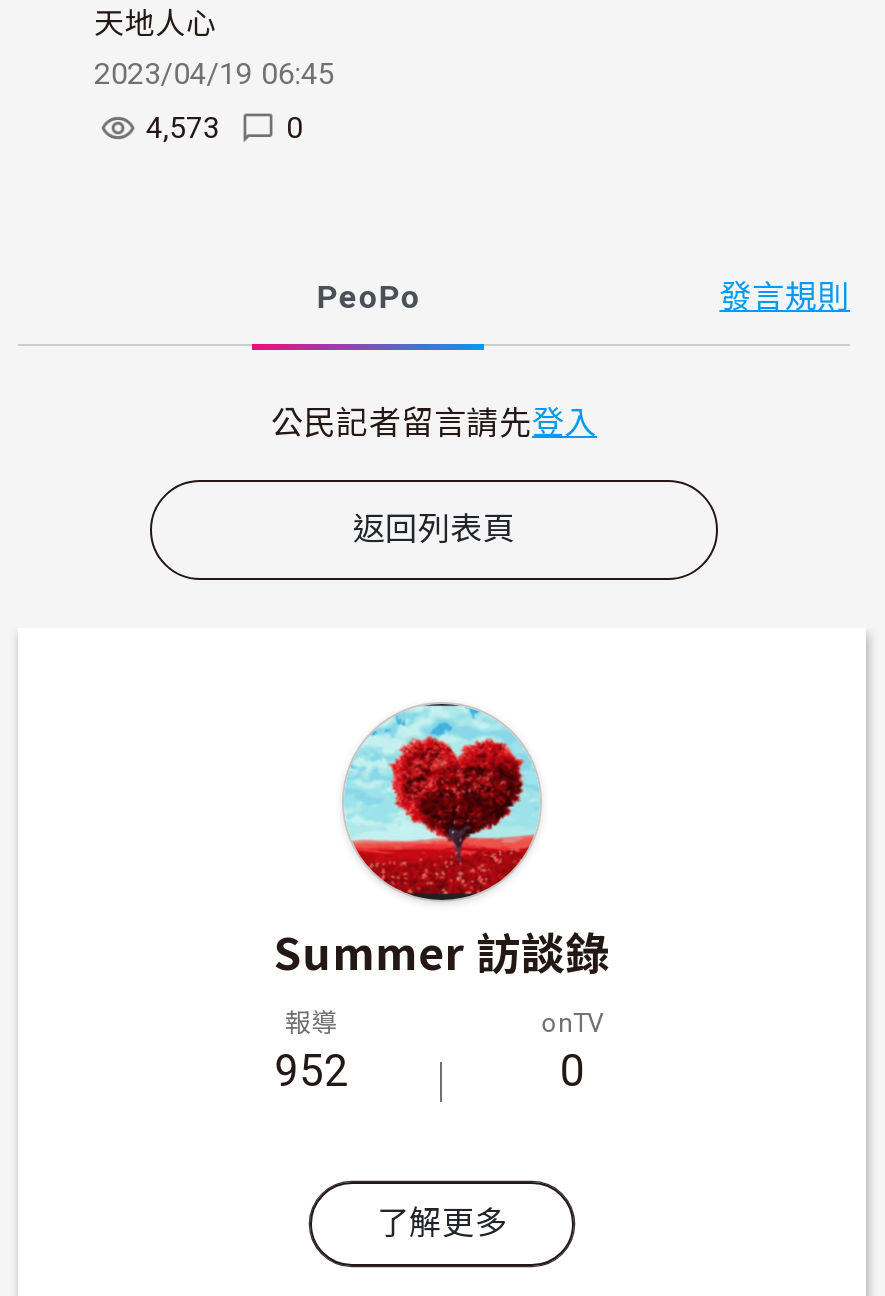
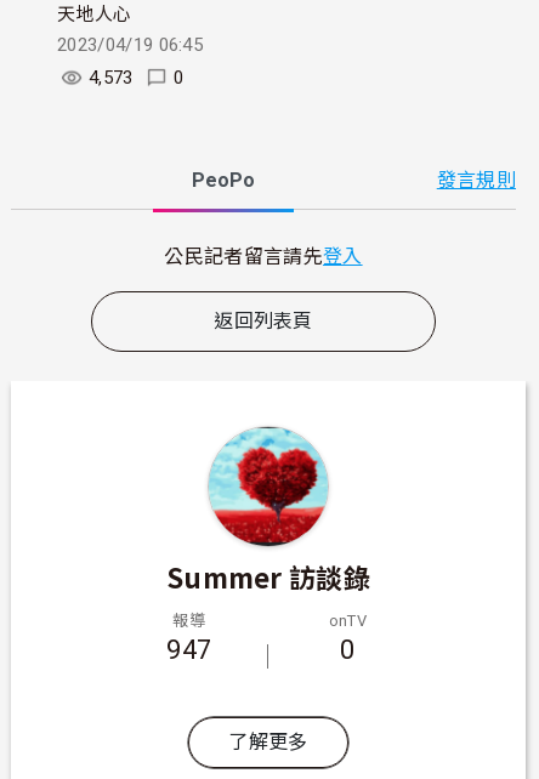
- 952
+ 947
